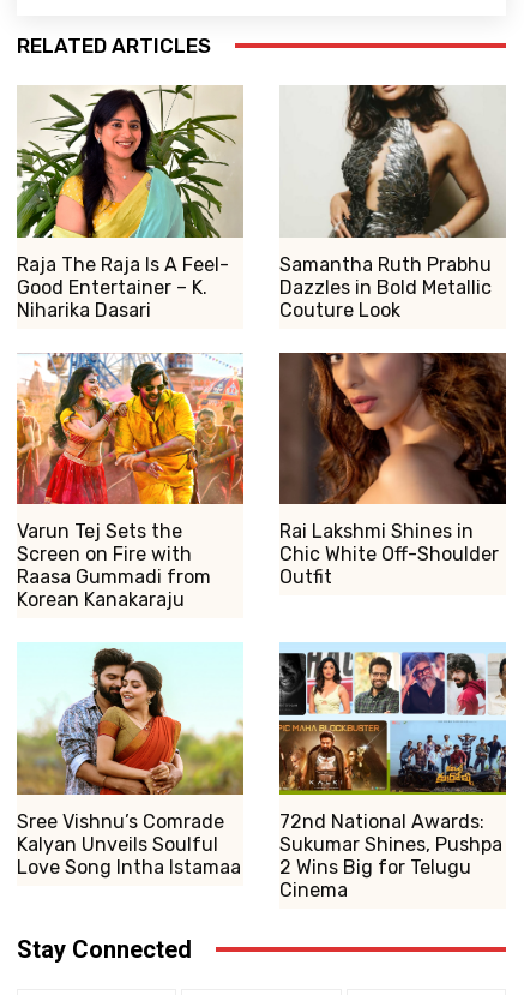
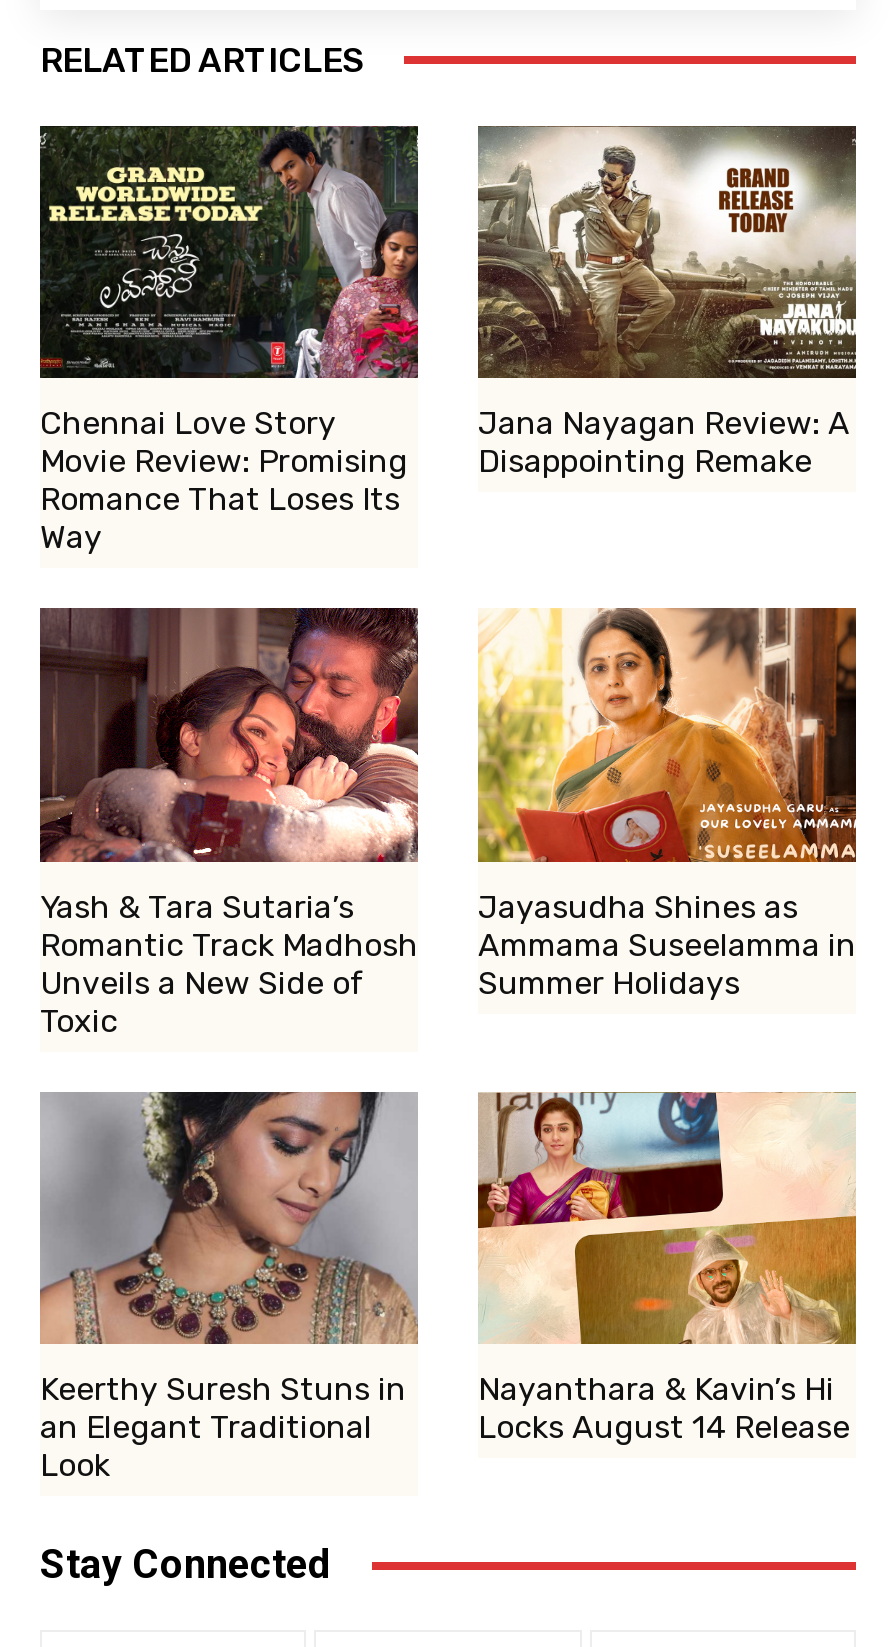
- [image]
- Raja The Raja Is A Feel-
- Good Entertainer – K.
- Niharika Dasari
+ [image]
+ Chennai Love Story
+ Movie Review: Promising
+ Romance That Loses Its
+ Way

- [image]
- Samantha Ruth Prabhu
- Dazzles in Bold Metallic
- Couture Look
+ [image]
+ Jana Nayagan Review: A
+ Disappointing Remake

- [image]
- Varun Tej Sets the
- Screen on Fire with
- Raasa Gummadi from
- Korean Kanakaraju
+ [image]
+ Yash & Tara Sutaria’s
+ Romantic Track Madhosh
+ Unveils a New Side of
+ Toxic

- [image]
- Rai Lakshmi Shines in
- Chic White Off-Shoulder
- Outfit
+ [image]
+ Jayasudha Shines as
+ Ammama Suseelamma in
+ Summer Holidays

- [image]
- Sree Vishnu’s Comrade
- Kalyan Unveils Soulful
- Love Song Intha Istamaa
+ [image]
+ Keerthy Suresh Stuns in
+ an Elegant Traditional
+ Look

- [image]
- 72nd National Awards:
- Sukumar Shines, Pushpa
- 2 Wins Big for Telugu
- Cinema
+ [image]
+ Nayanthara & Kavin’s Hi
+ Locks August 14 Release
